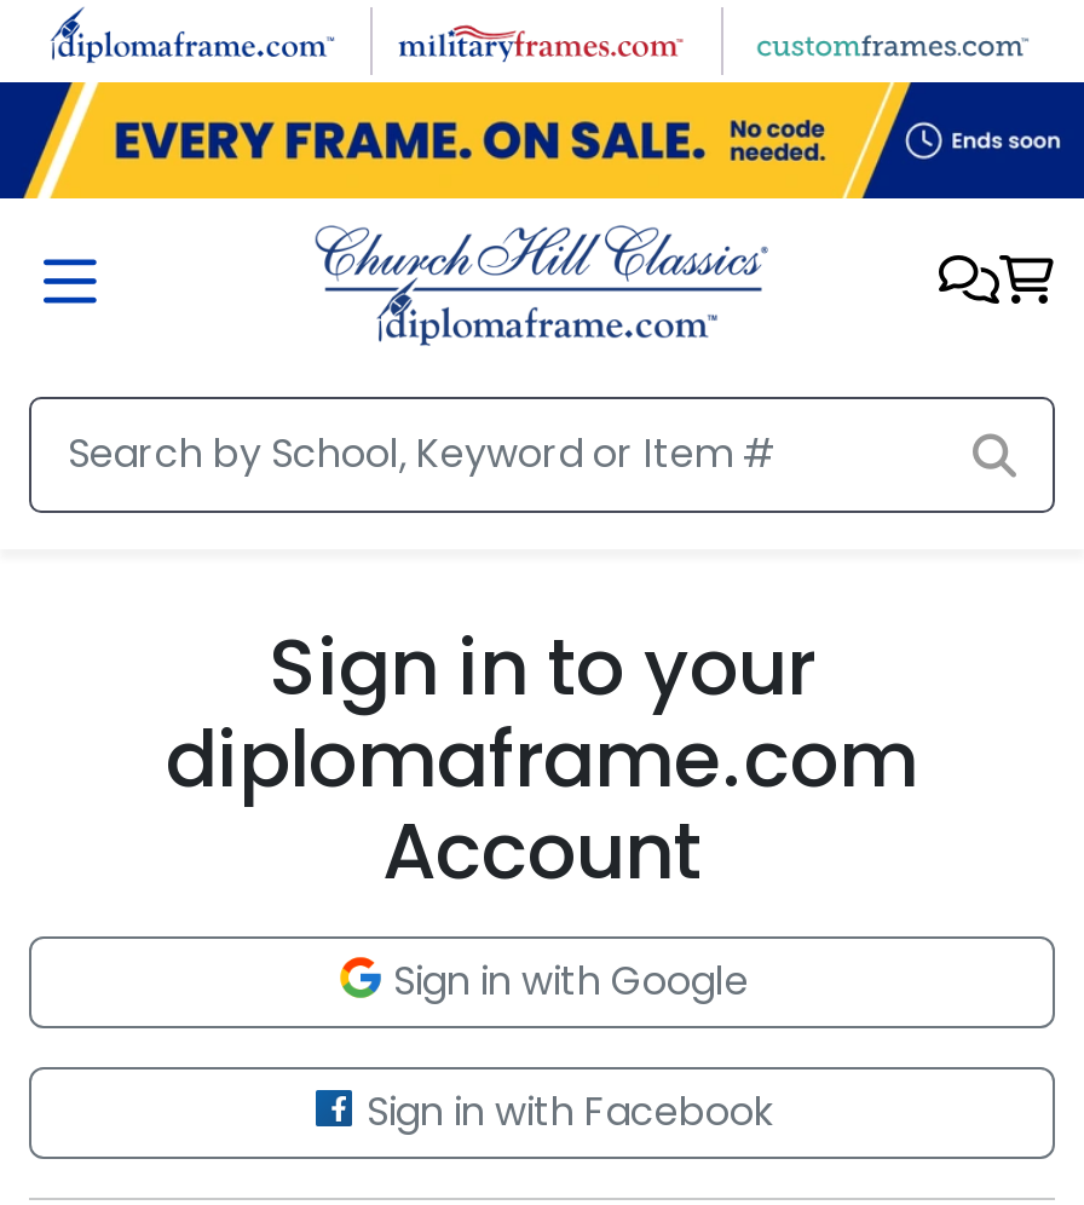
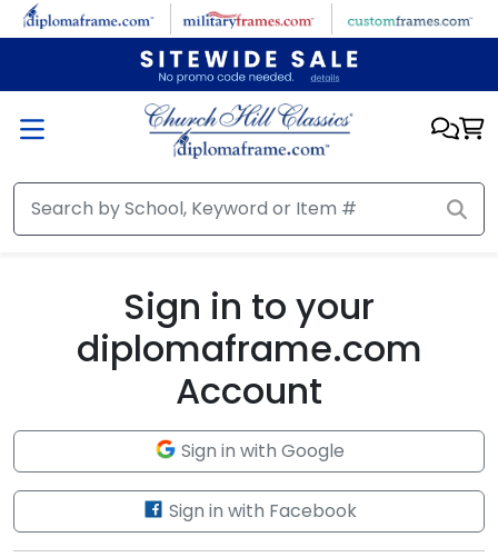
- [image]
+ [image]
